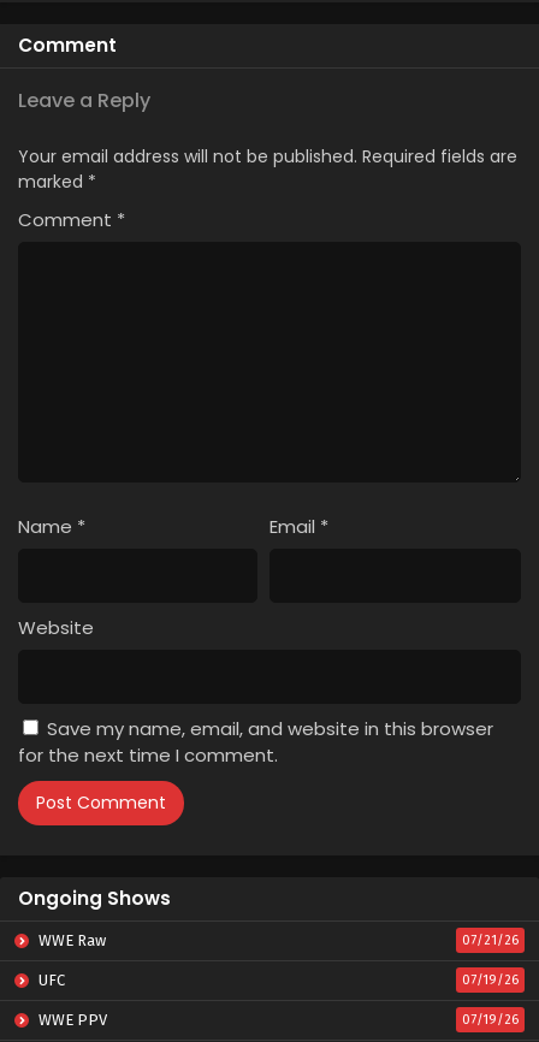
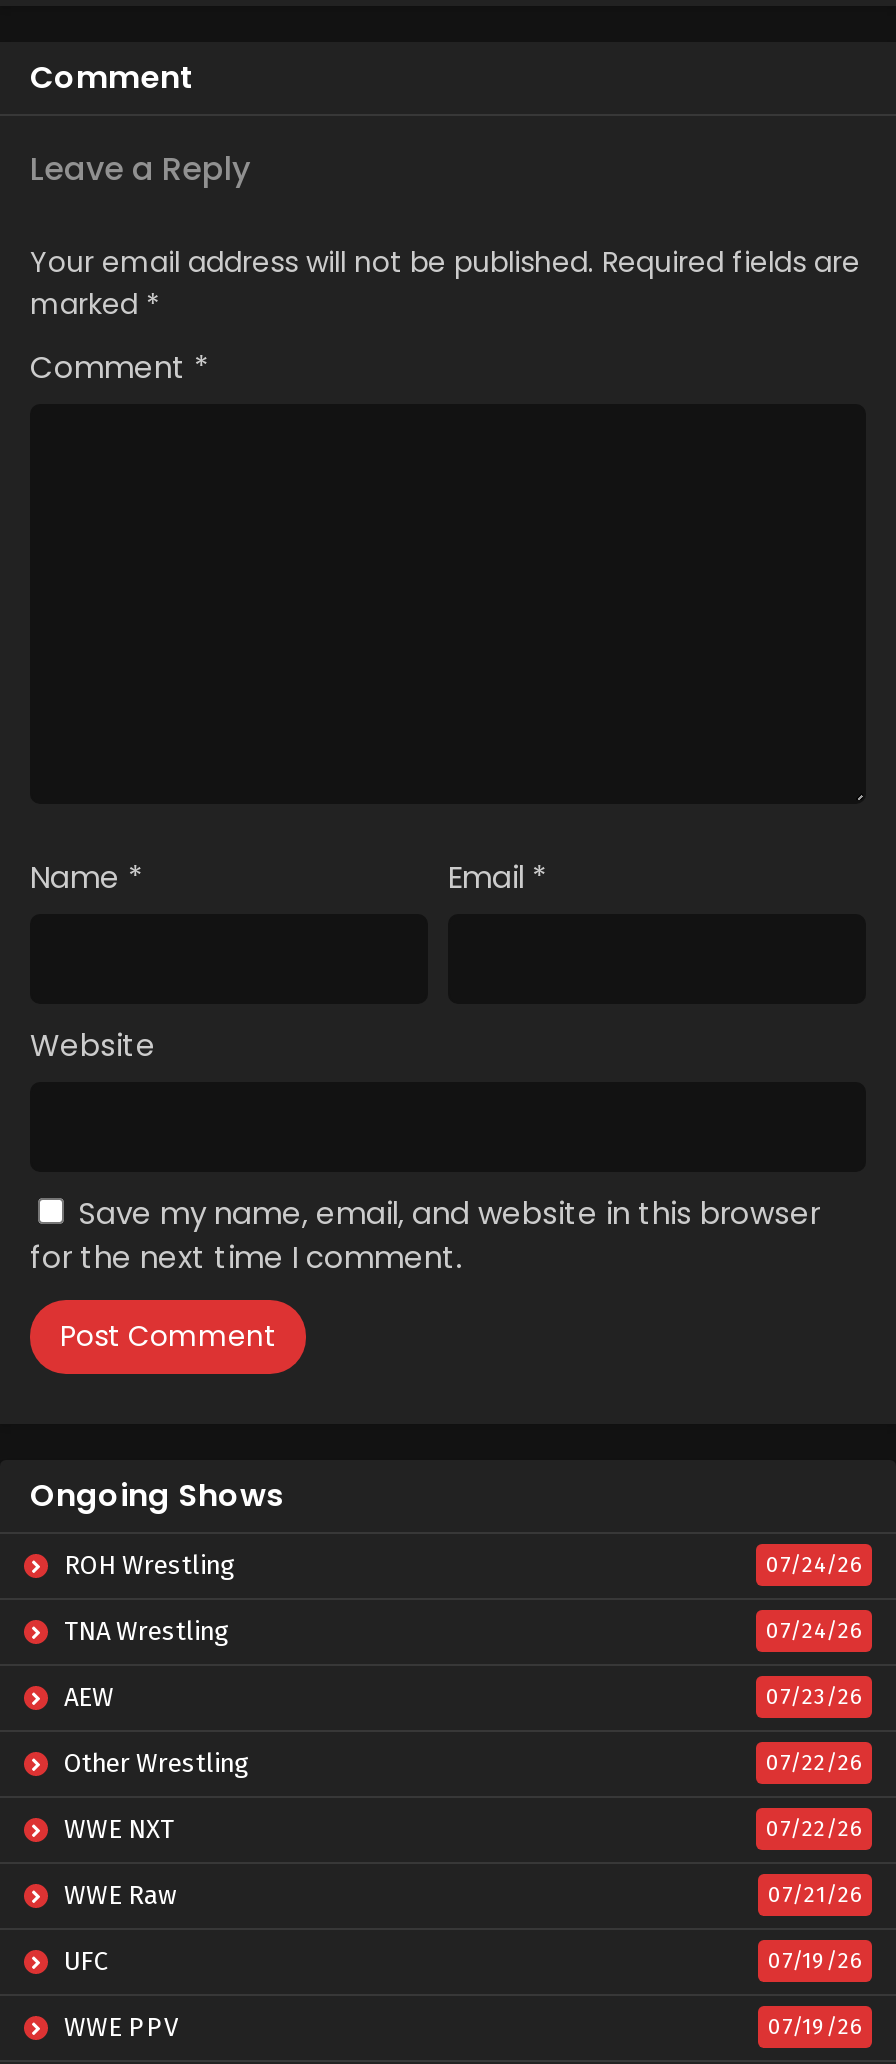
+ ROH Wrestling
+ 07/24/26
+ TNA Wrestling
+ 07/24/26
+ AEW
+ 07/23/26
+ Other Wrestling
+ 07/22/26
+ WWE NXT
+ 07/22/26
